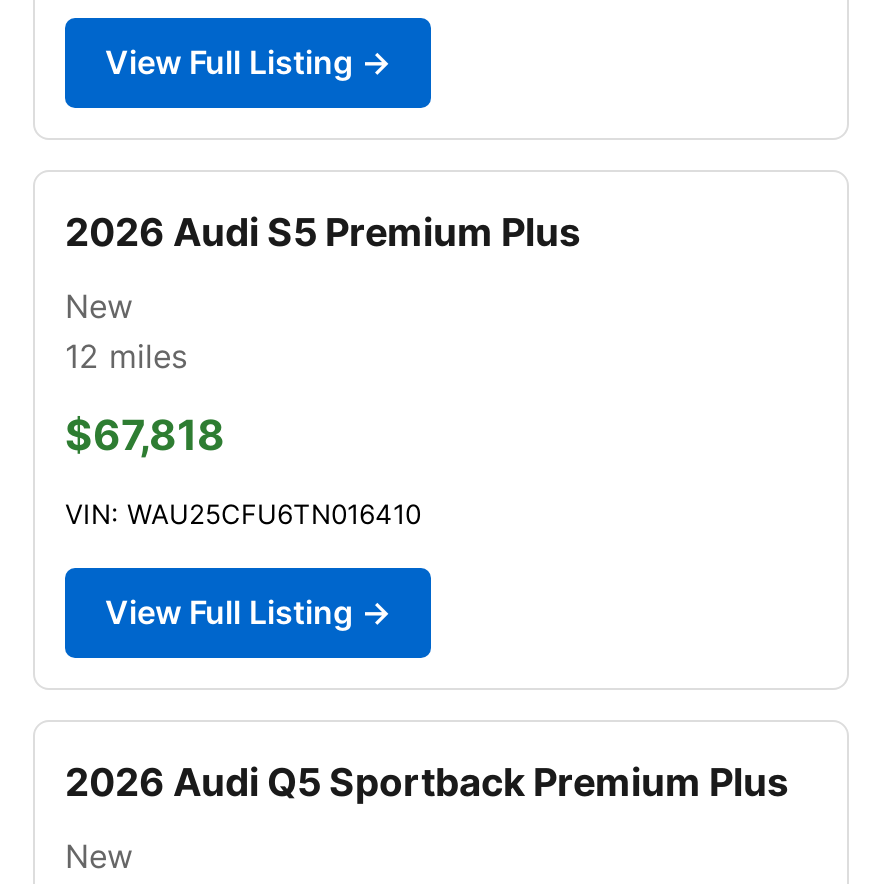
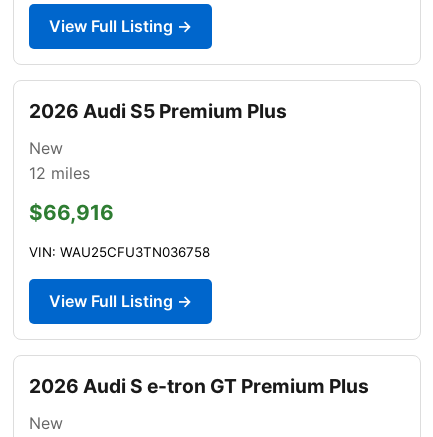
- $67,818
+ $66,916

- VIN: WAU25CFU6TN016410
+ VIN: WAU25CFU3TN036758

- 2026 Audi Q5 Sportback Premium Plus
+ 2026 Audi S e-tron GT Premium Plus
